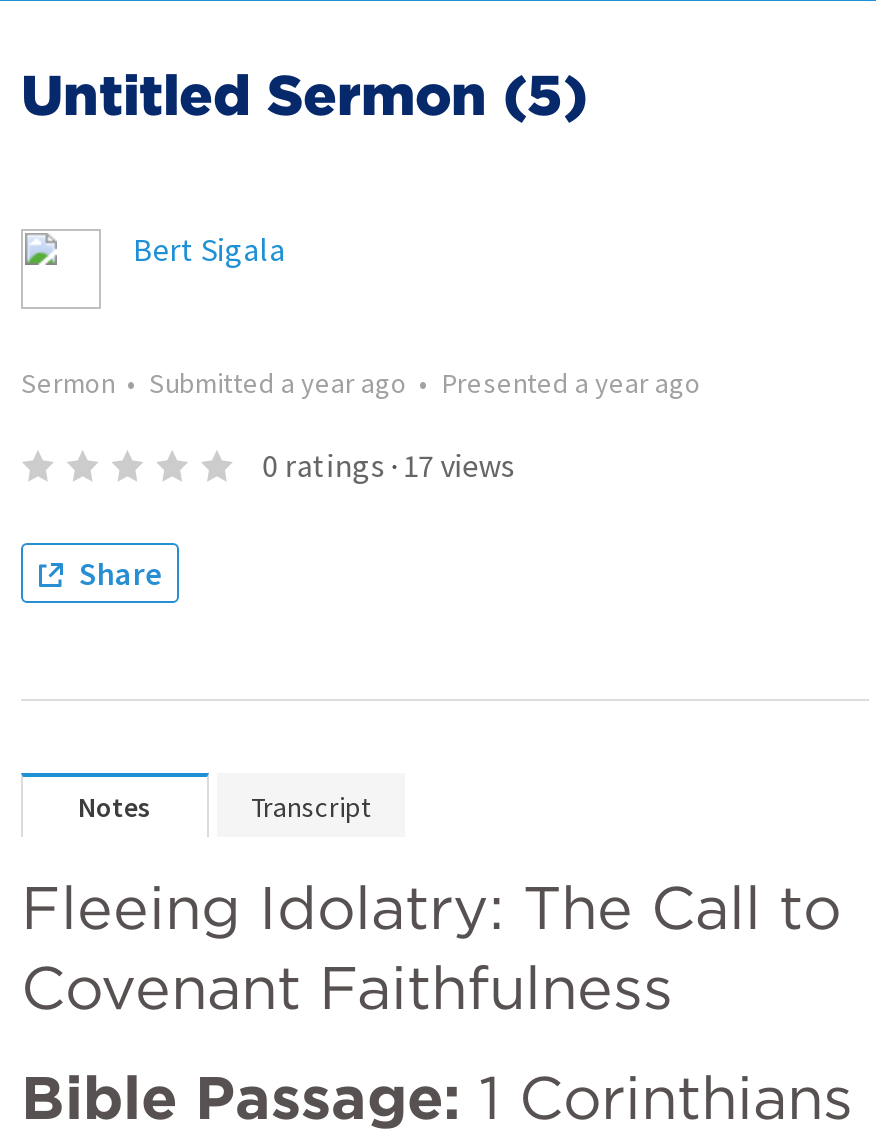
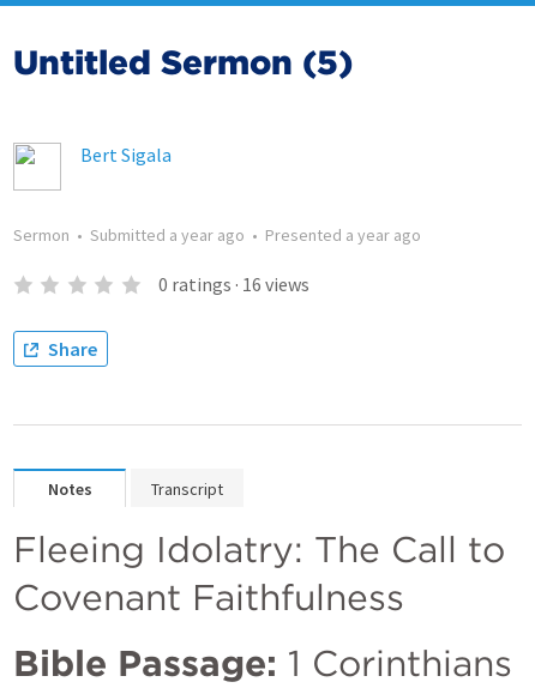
- 0 ratings · 17 views
+ 0 ratings · 16 views
